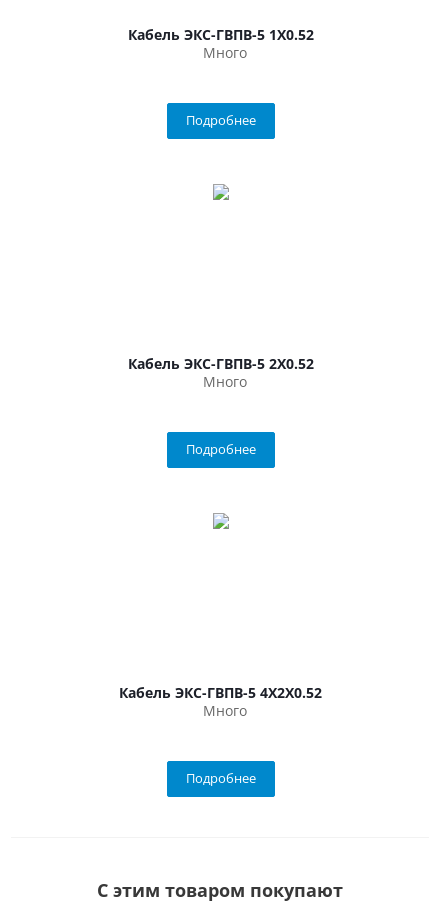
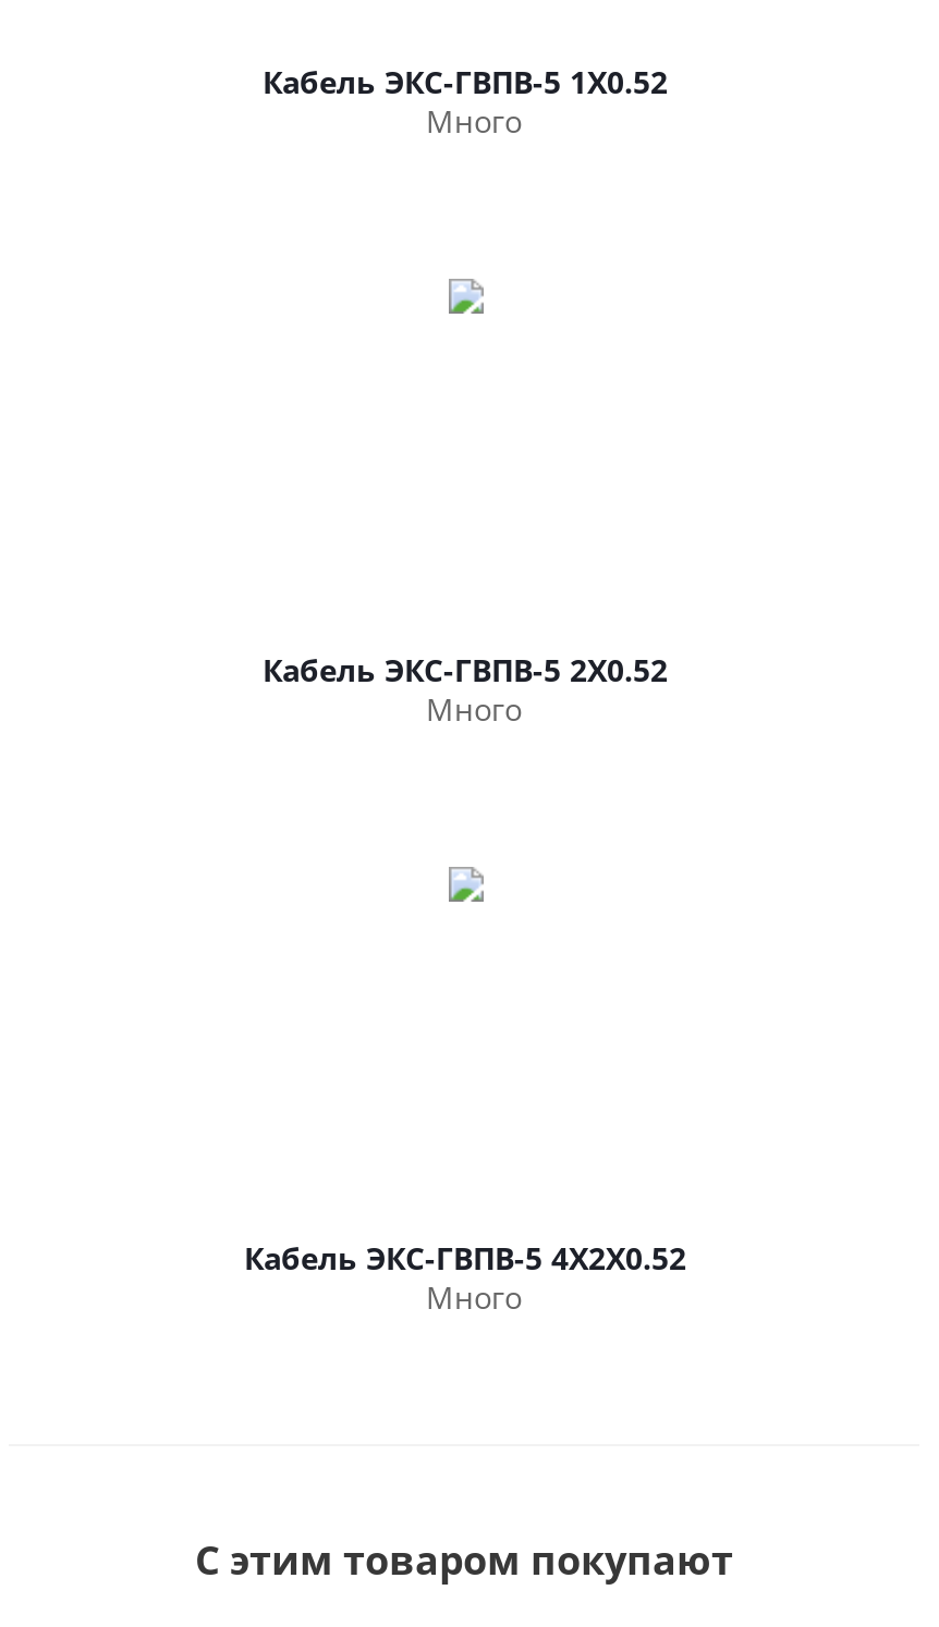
- Подробнее

- Подробнее

- Подробнее
